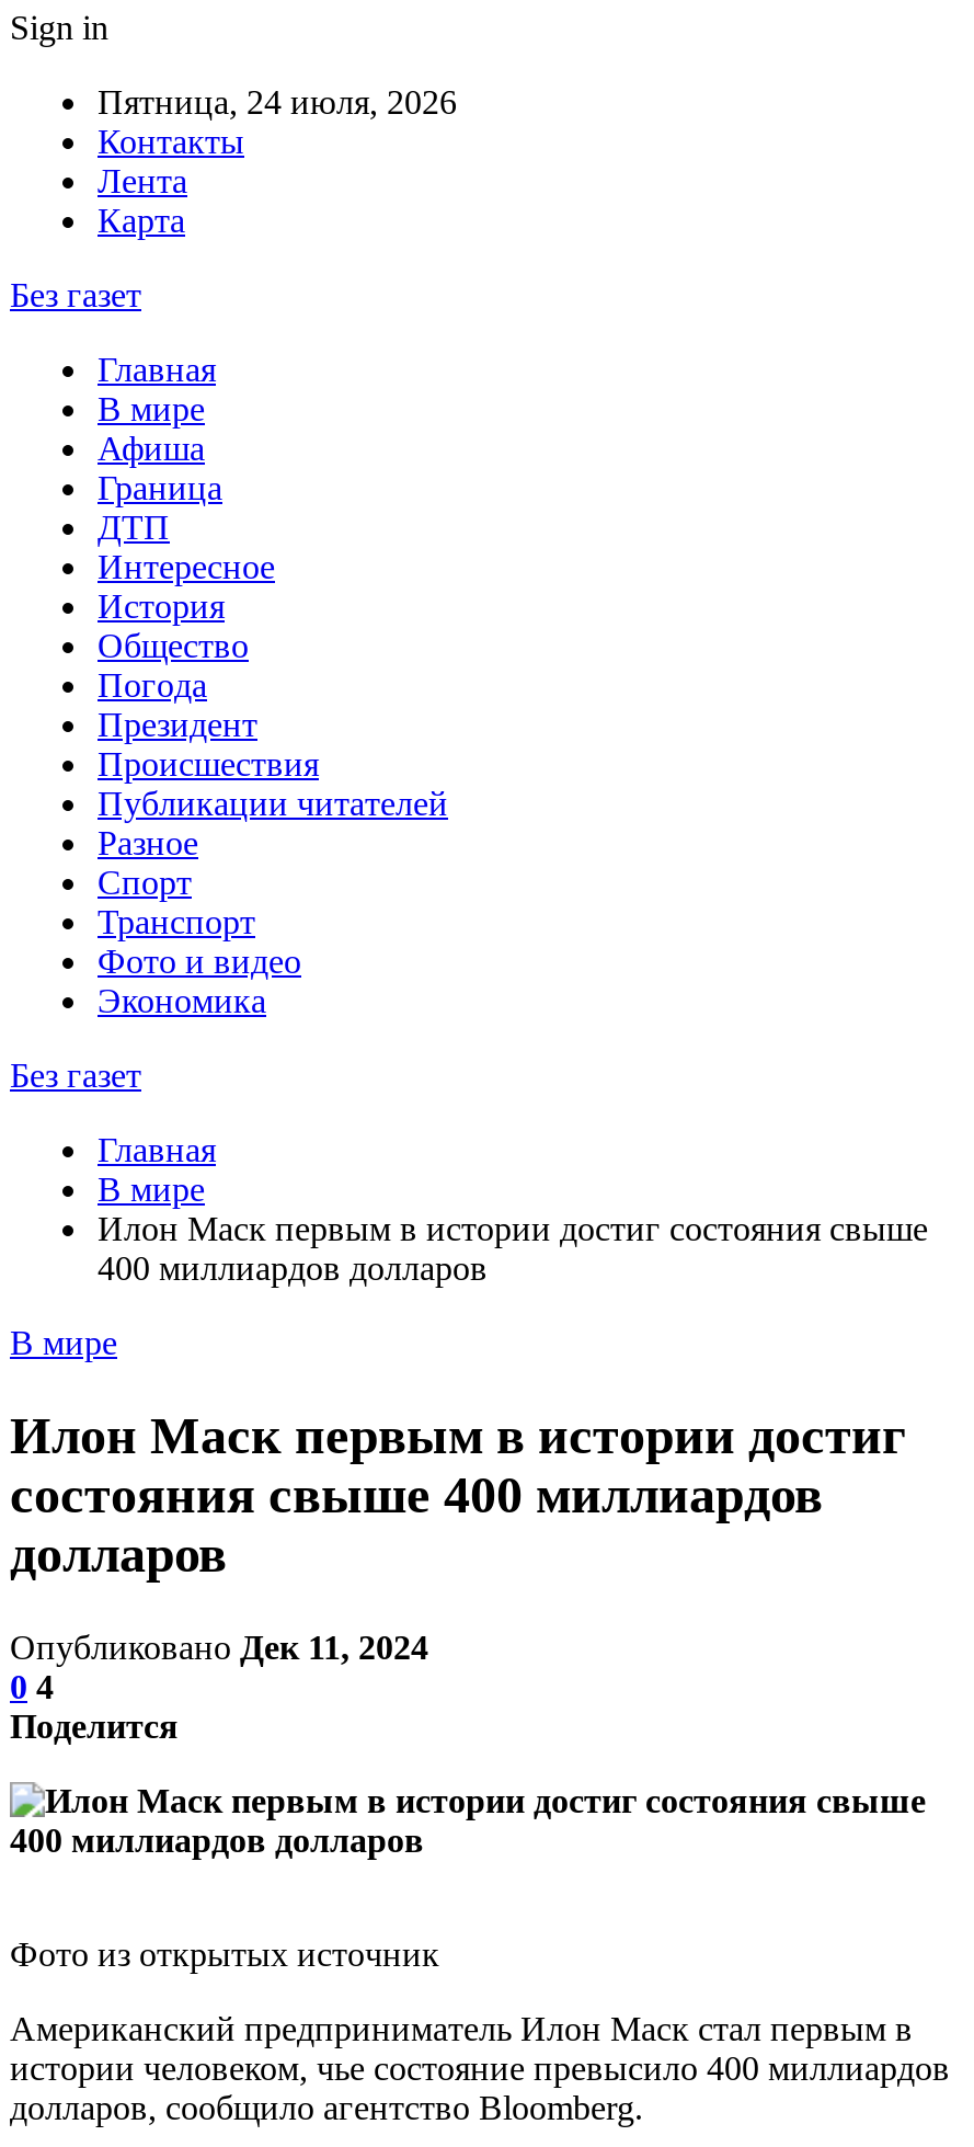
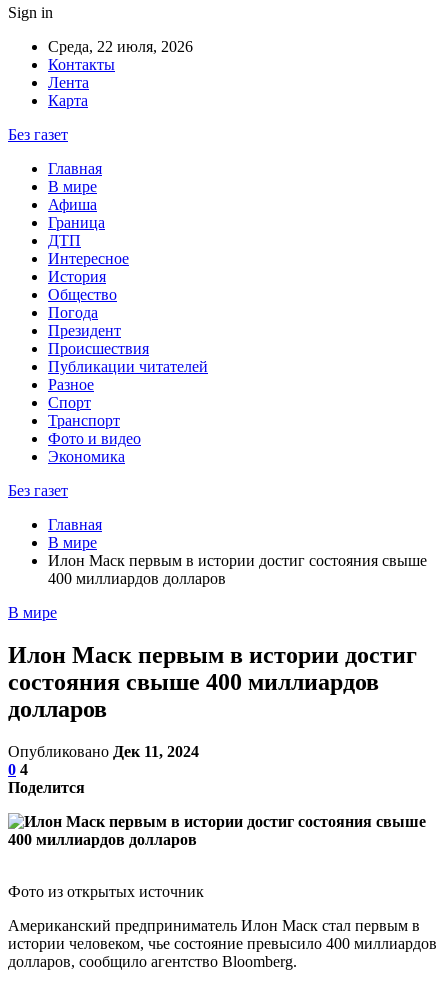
- Пятница, 24 июля, 2026
+ Среда, 22 июля, 2026
